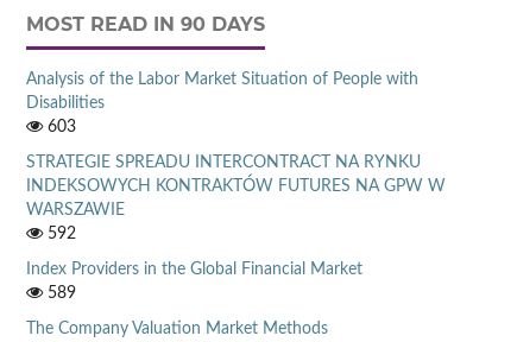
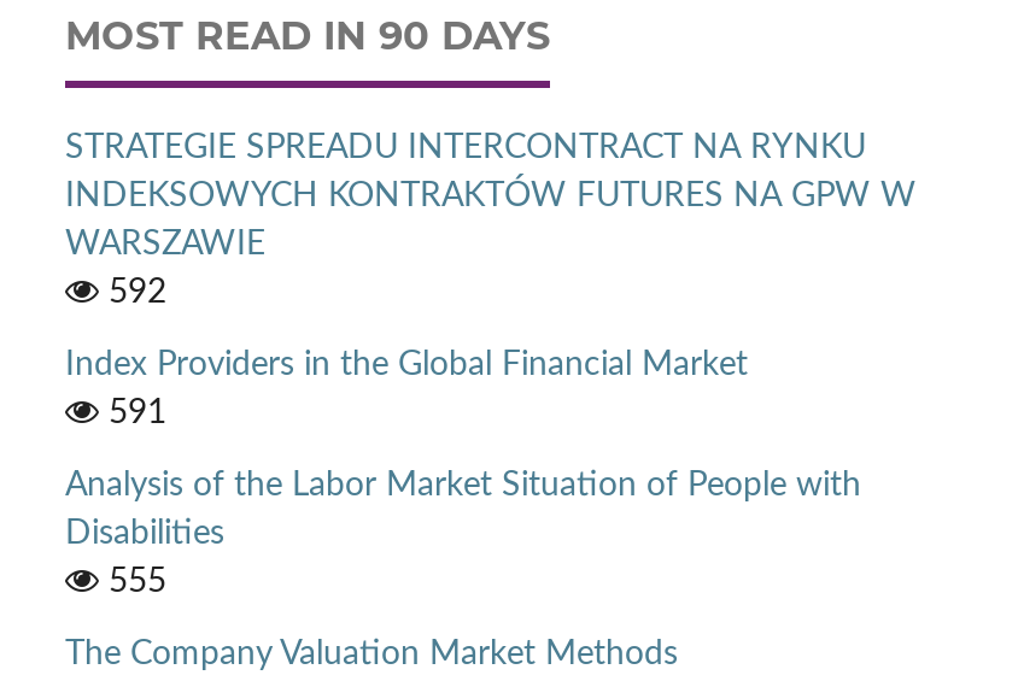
moved down: Analysis of the Labor Market Situation of People with | Disabilities

- 603

moved up: STRATEGIE SPREADU INTERCONTRACT NA RYNKU | INDEKSOWYCH KONTRAKTÓW FUTURES NA GPW W | WARSZAWIE | 592 | Index Providers in the Global Financial Market

- 589
+ 591
+ 555
